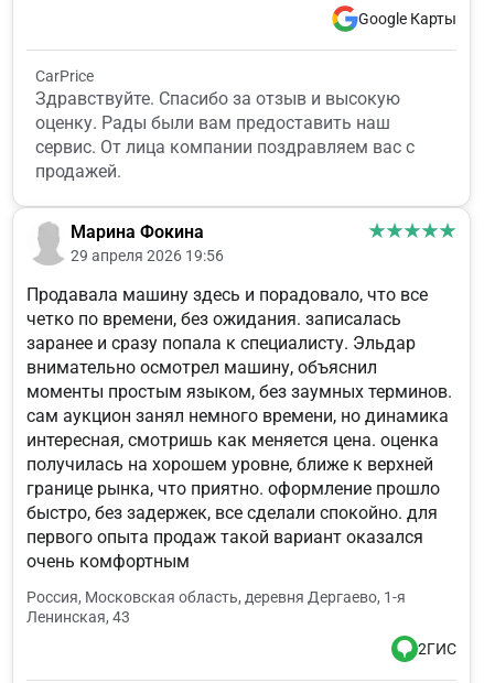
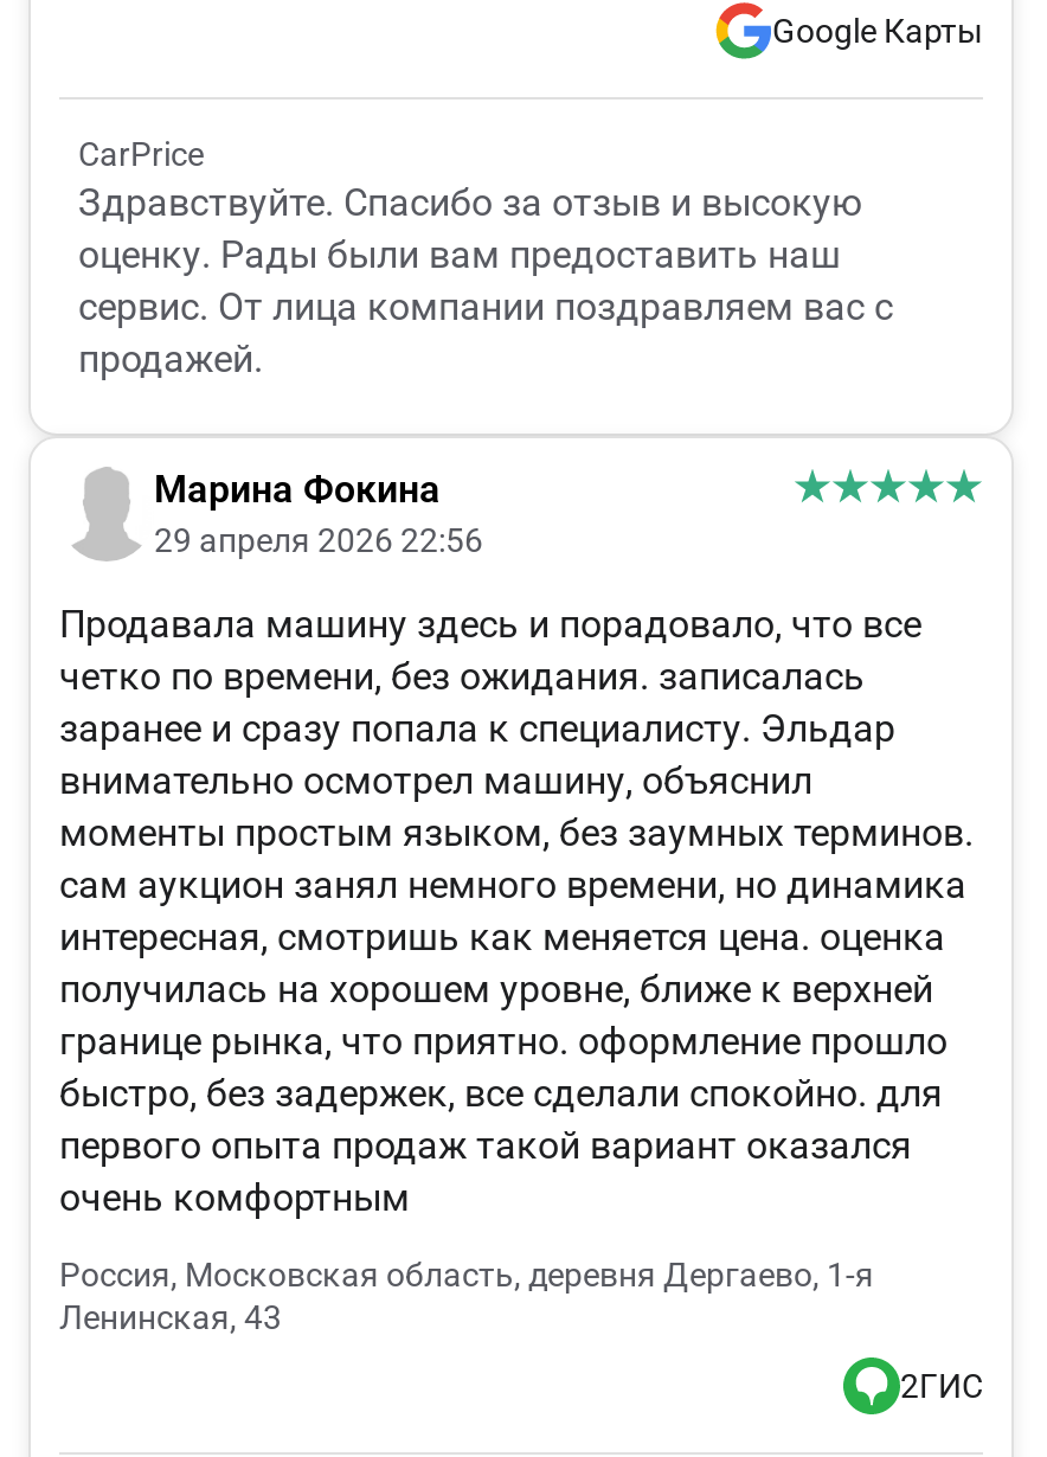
- 29 апреля 2026 19:56
+ 29 апреля 2026 22:56
